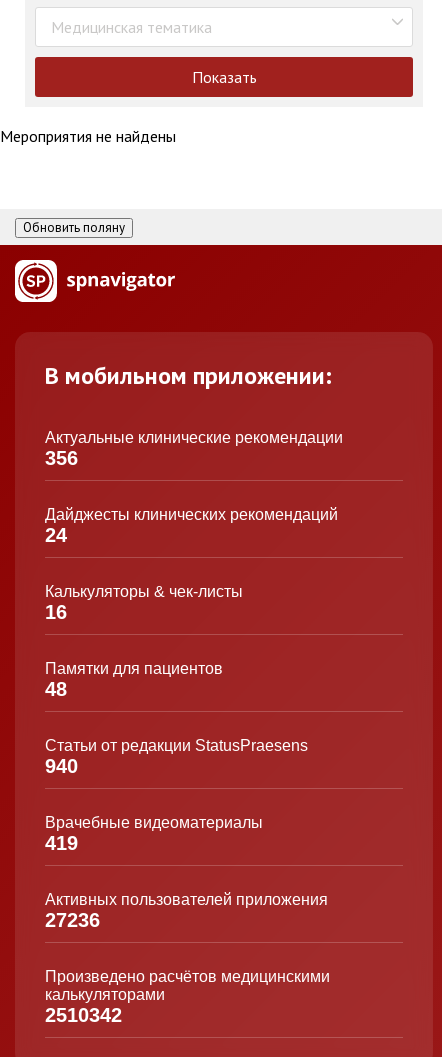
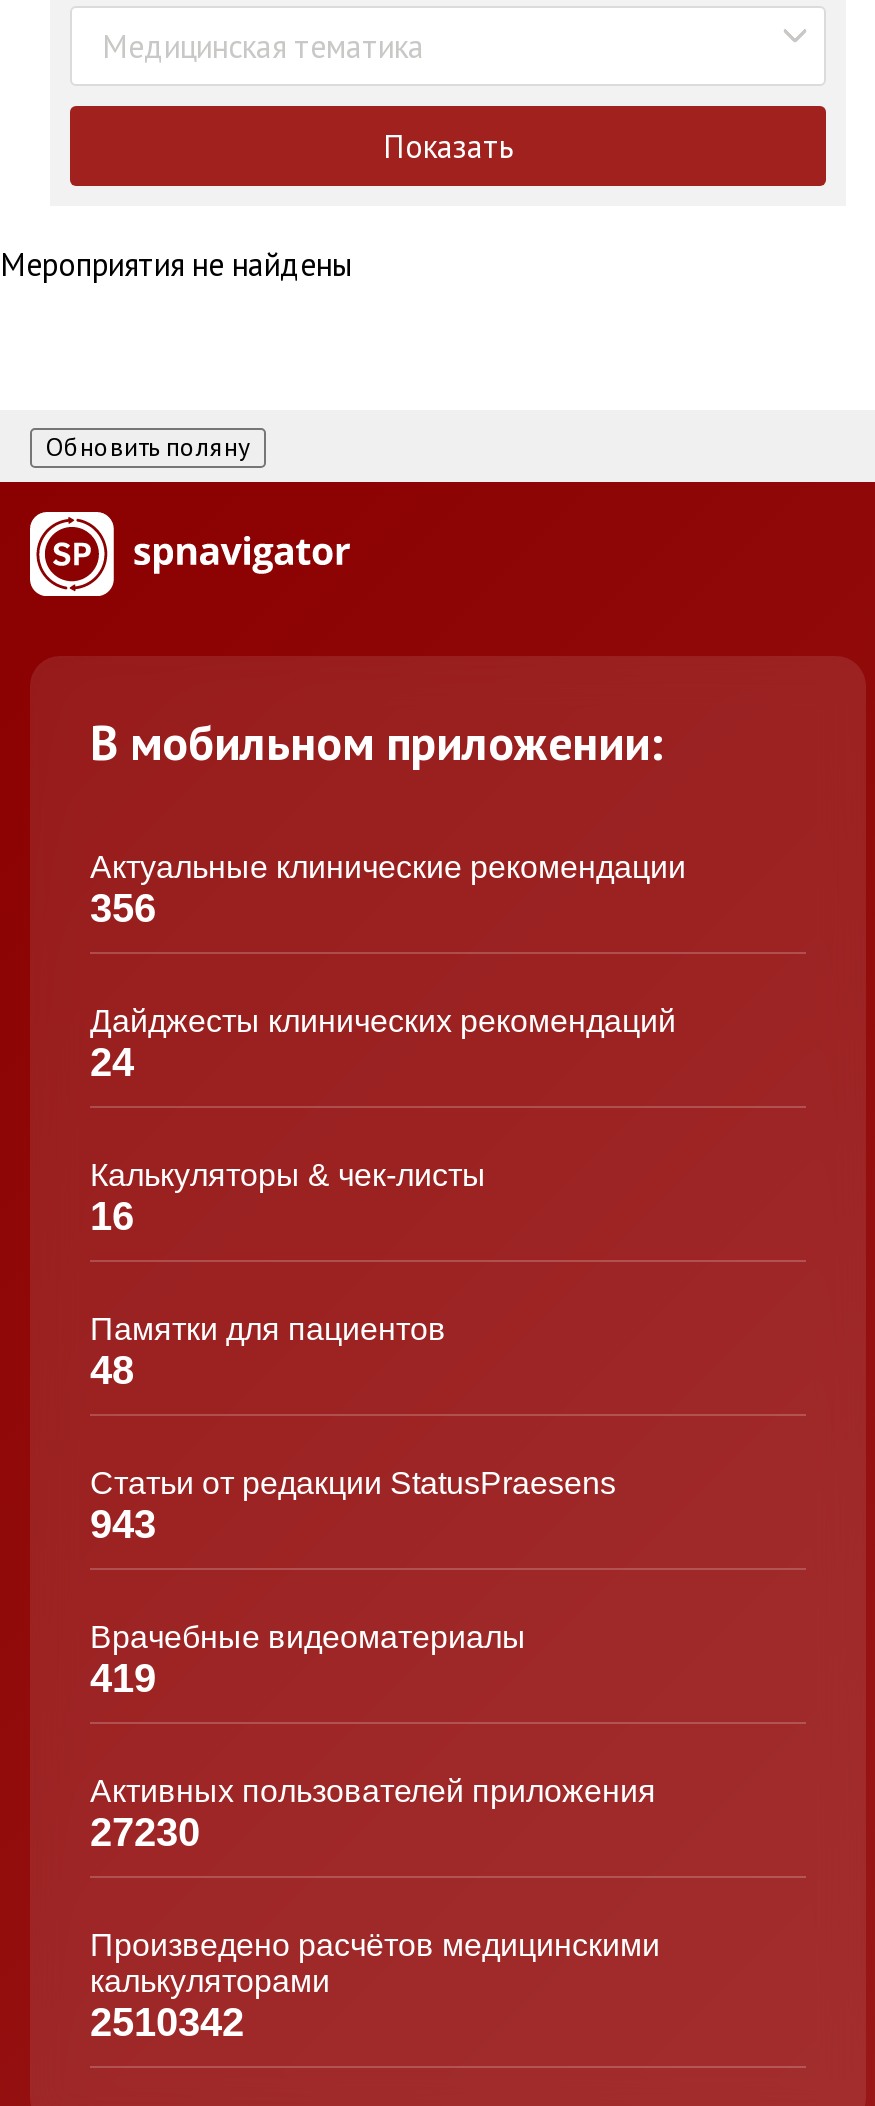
- 940
+ 943

- 27236
+ 27230
